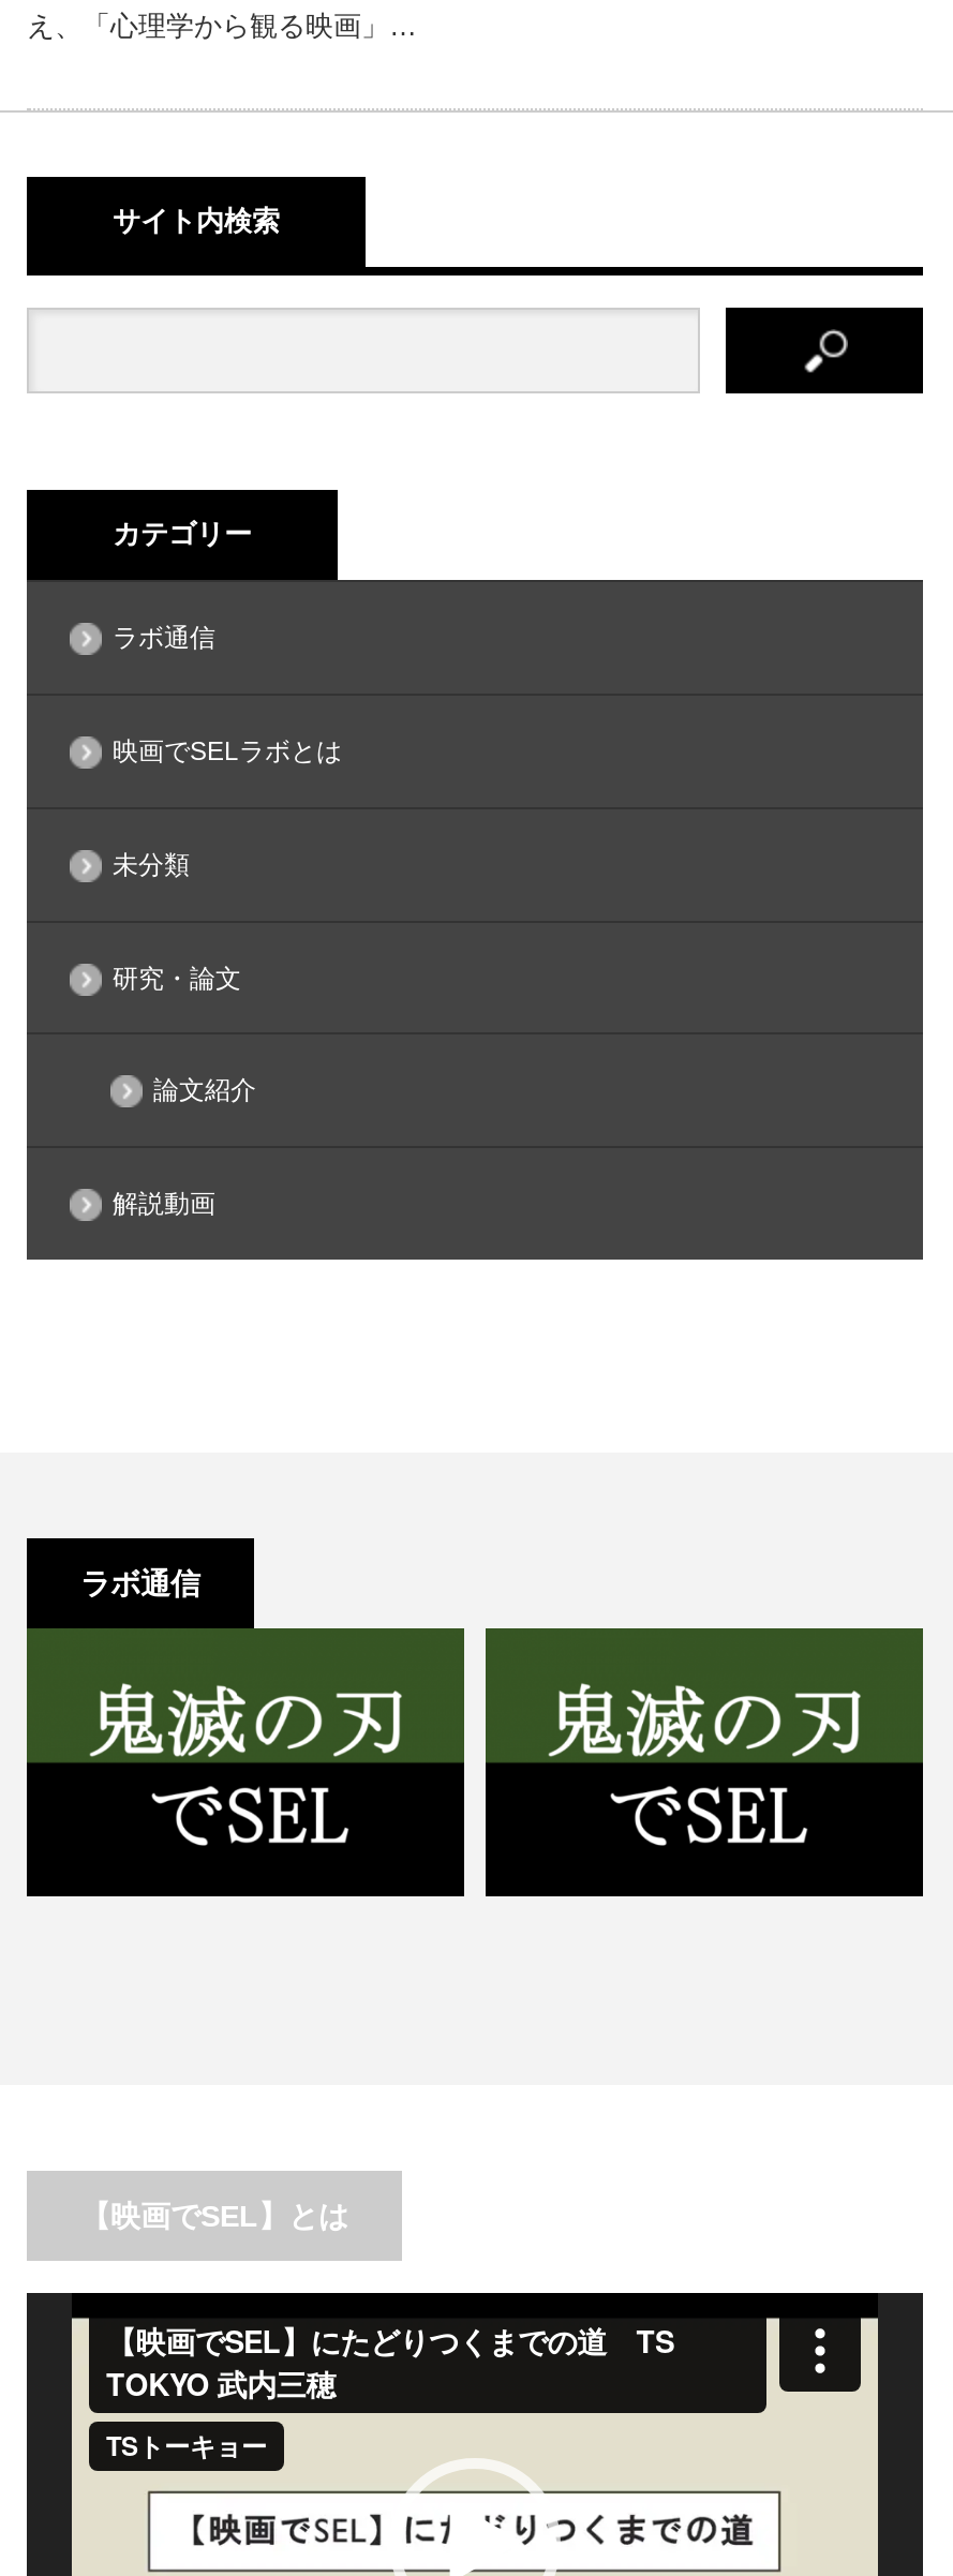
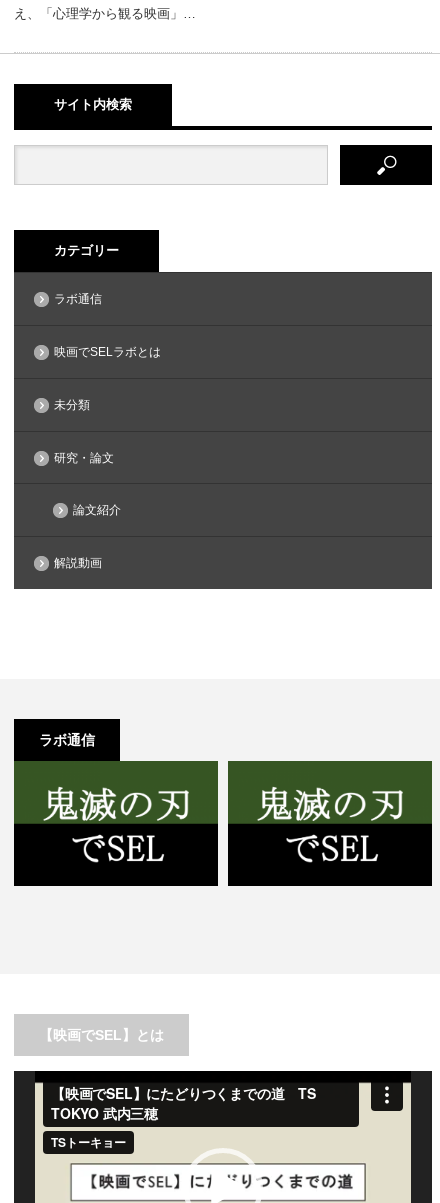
- [image]
+ [image]
